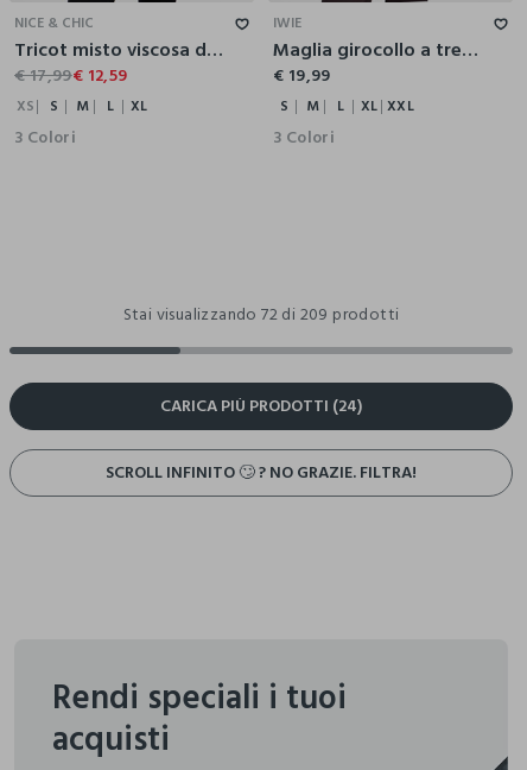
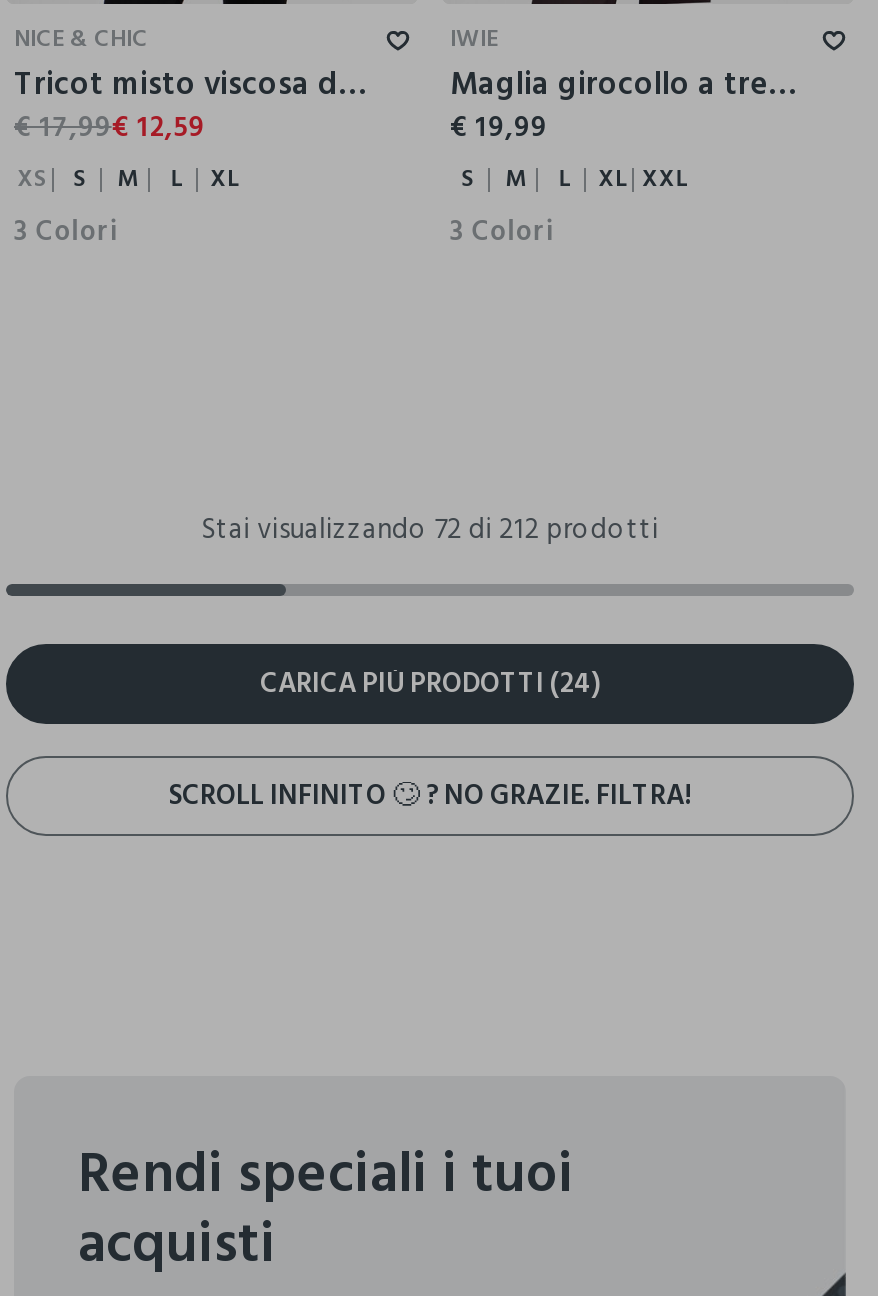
- Stai visualizzando 72 di 209 prodotti
+ Stai visualizzando 72 di 212 prodotti
